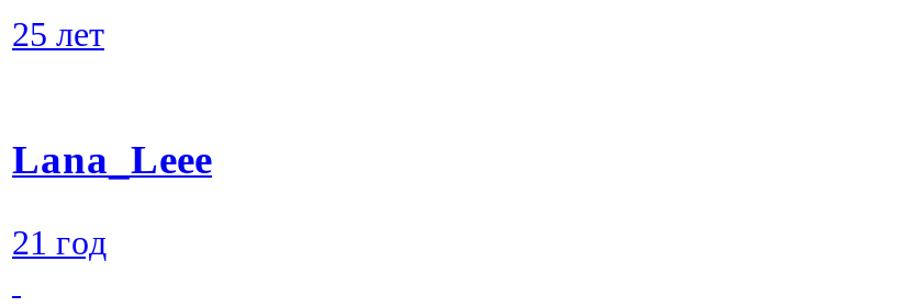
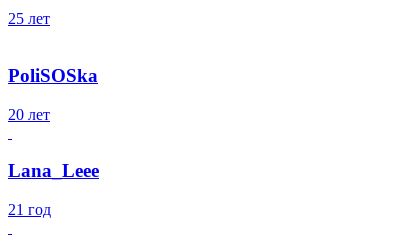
+ PoliSOSka
+ 20 лет
